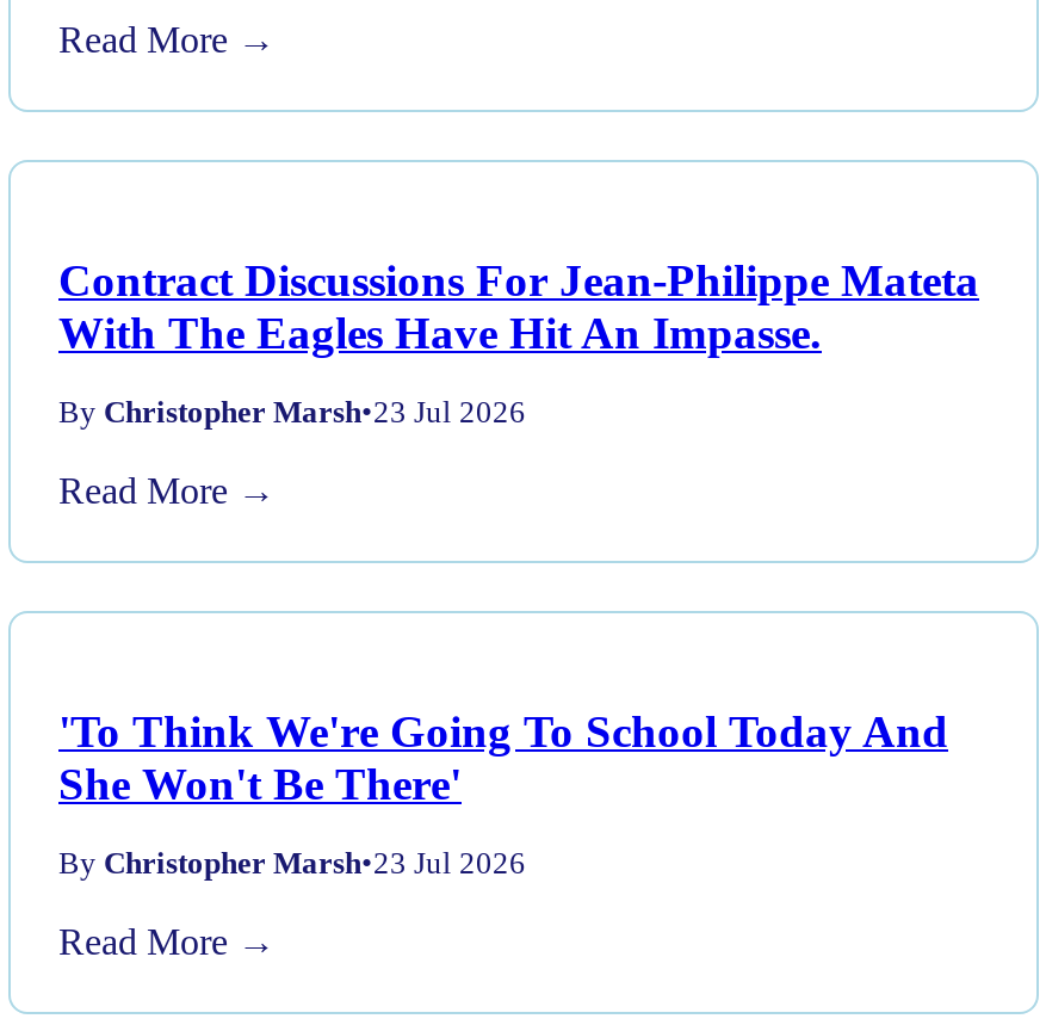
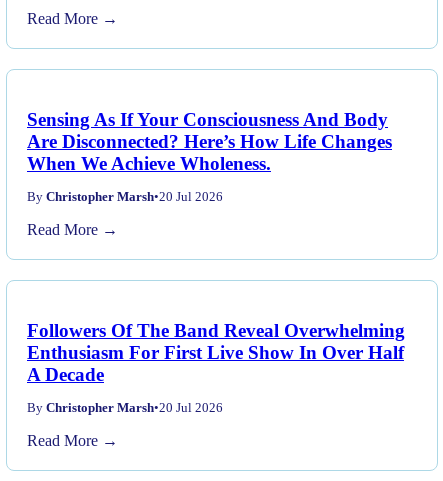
- Contract Discussions For Jean-Philippe Mateta
- With The Eagles Have Hit An Impasse.
+ Sensing As If Your Consciousness And Body
+ Are Disconnected? Here’s How Life Changes
+ When We Achieve Wholeness.

- By Christopher Marsh•23 Jul 2026
+ By Christopher Marsh•20 Jul 2026

- 'To Think We're Going To School Today And
- She Won't Be There'
+ Followers Of The Band Reveal Overwhelming
+ Enthusiasm For First Live Show In Over Half
+ A Decade

- By Christopher Marsh•23 Jul 2026
+ By Christopher Marsh•20 Jul 2026
